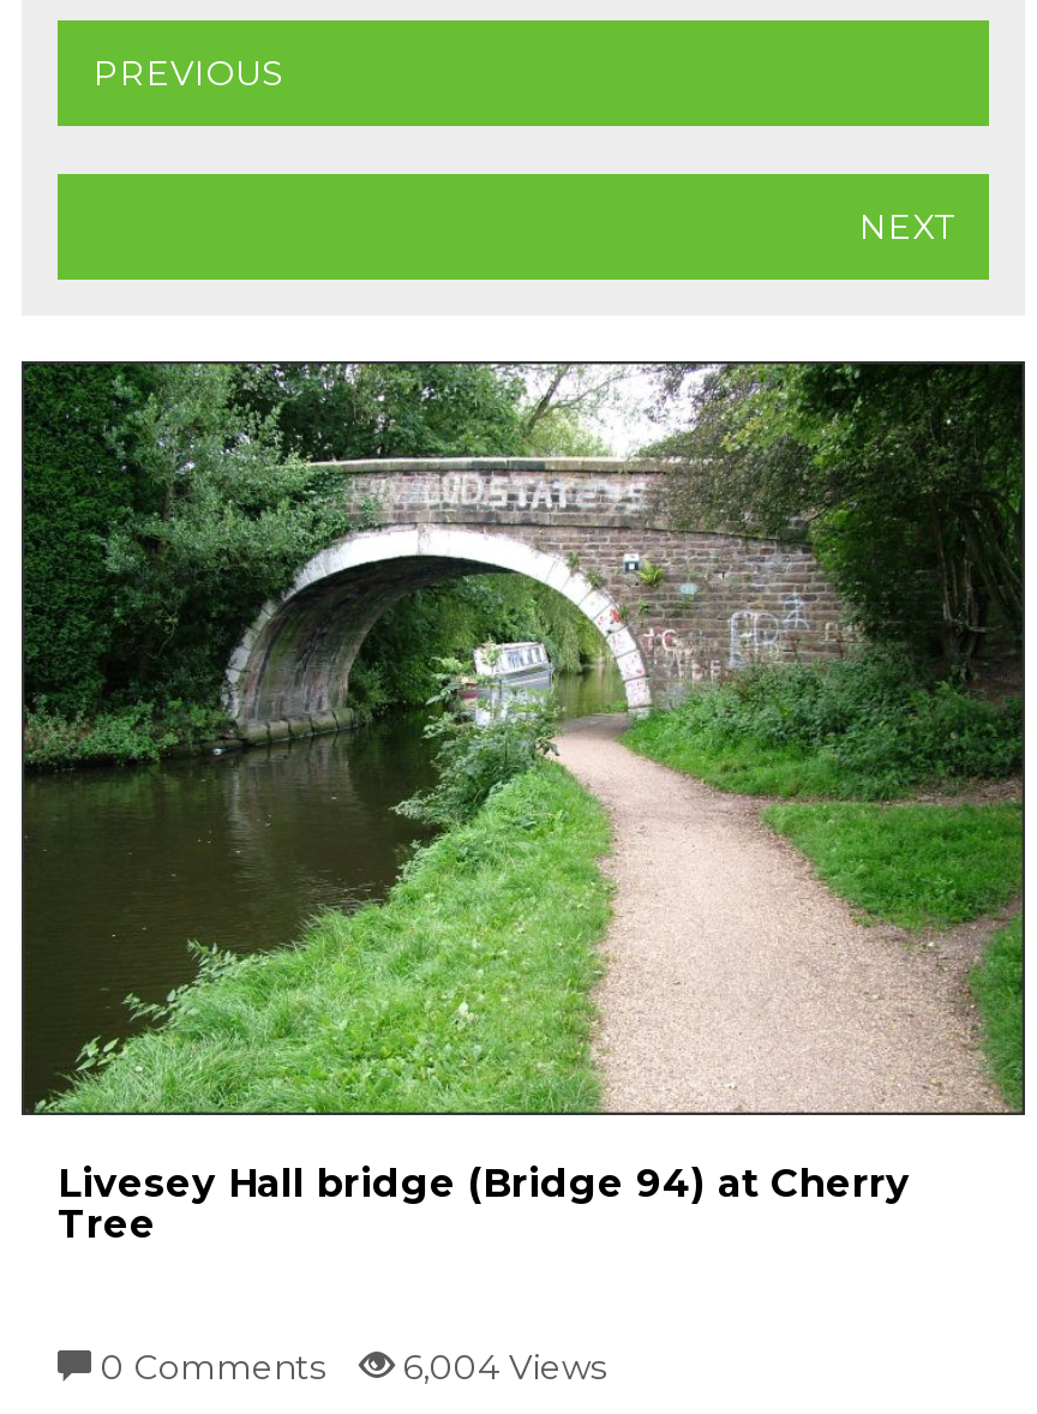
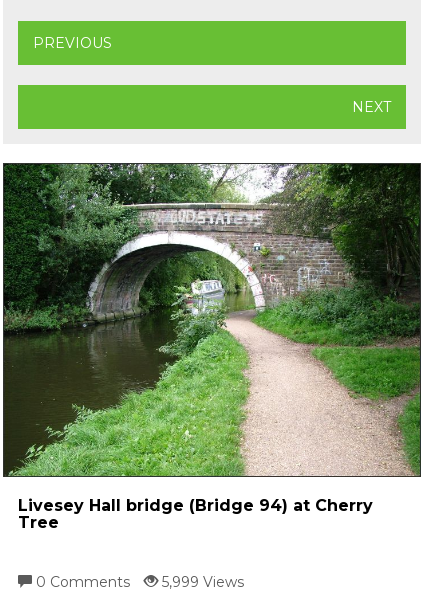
- 6,004 Views
+ 5,999 Views
